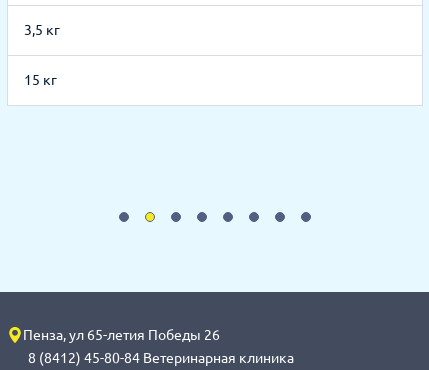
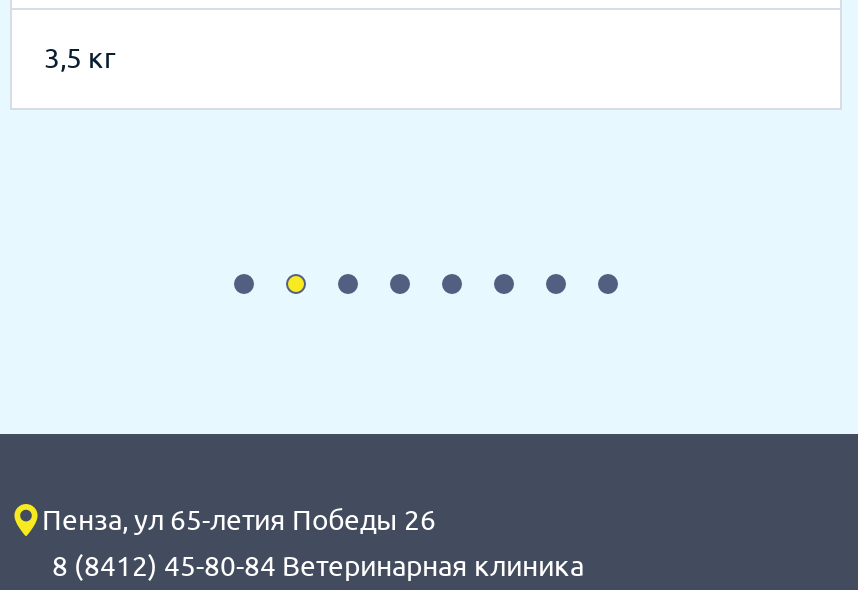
- 15 кг
